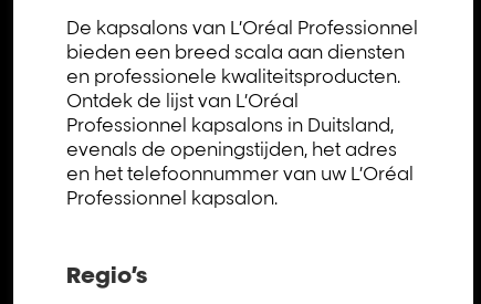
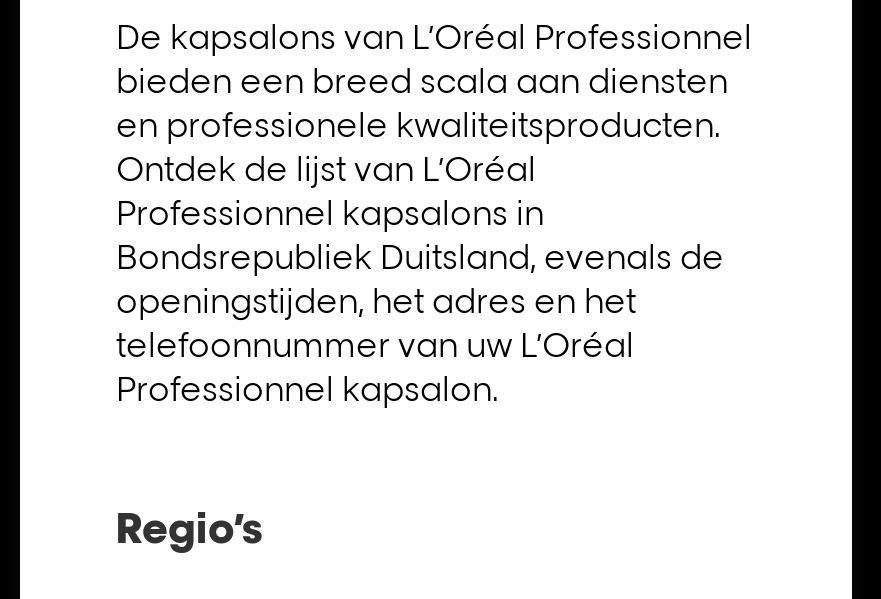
- Professionnel kapsalons in Duitsland,
- evenals de openingstijden, het adres
- en het telefoonnummer van uw L’Oréal
+ Professionnel kapsalons in
+ Bondsrepubliek Duitsland, evenals de
+ openingstijden, het adres en het
+ telefoonnummer van uw L’Oréal
